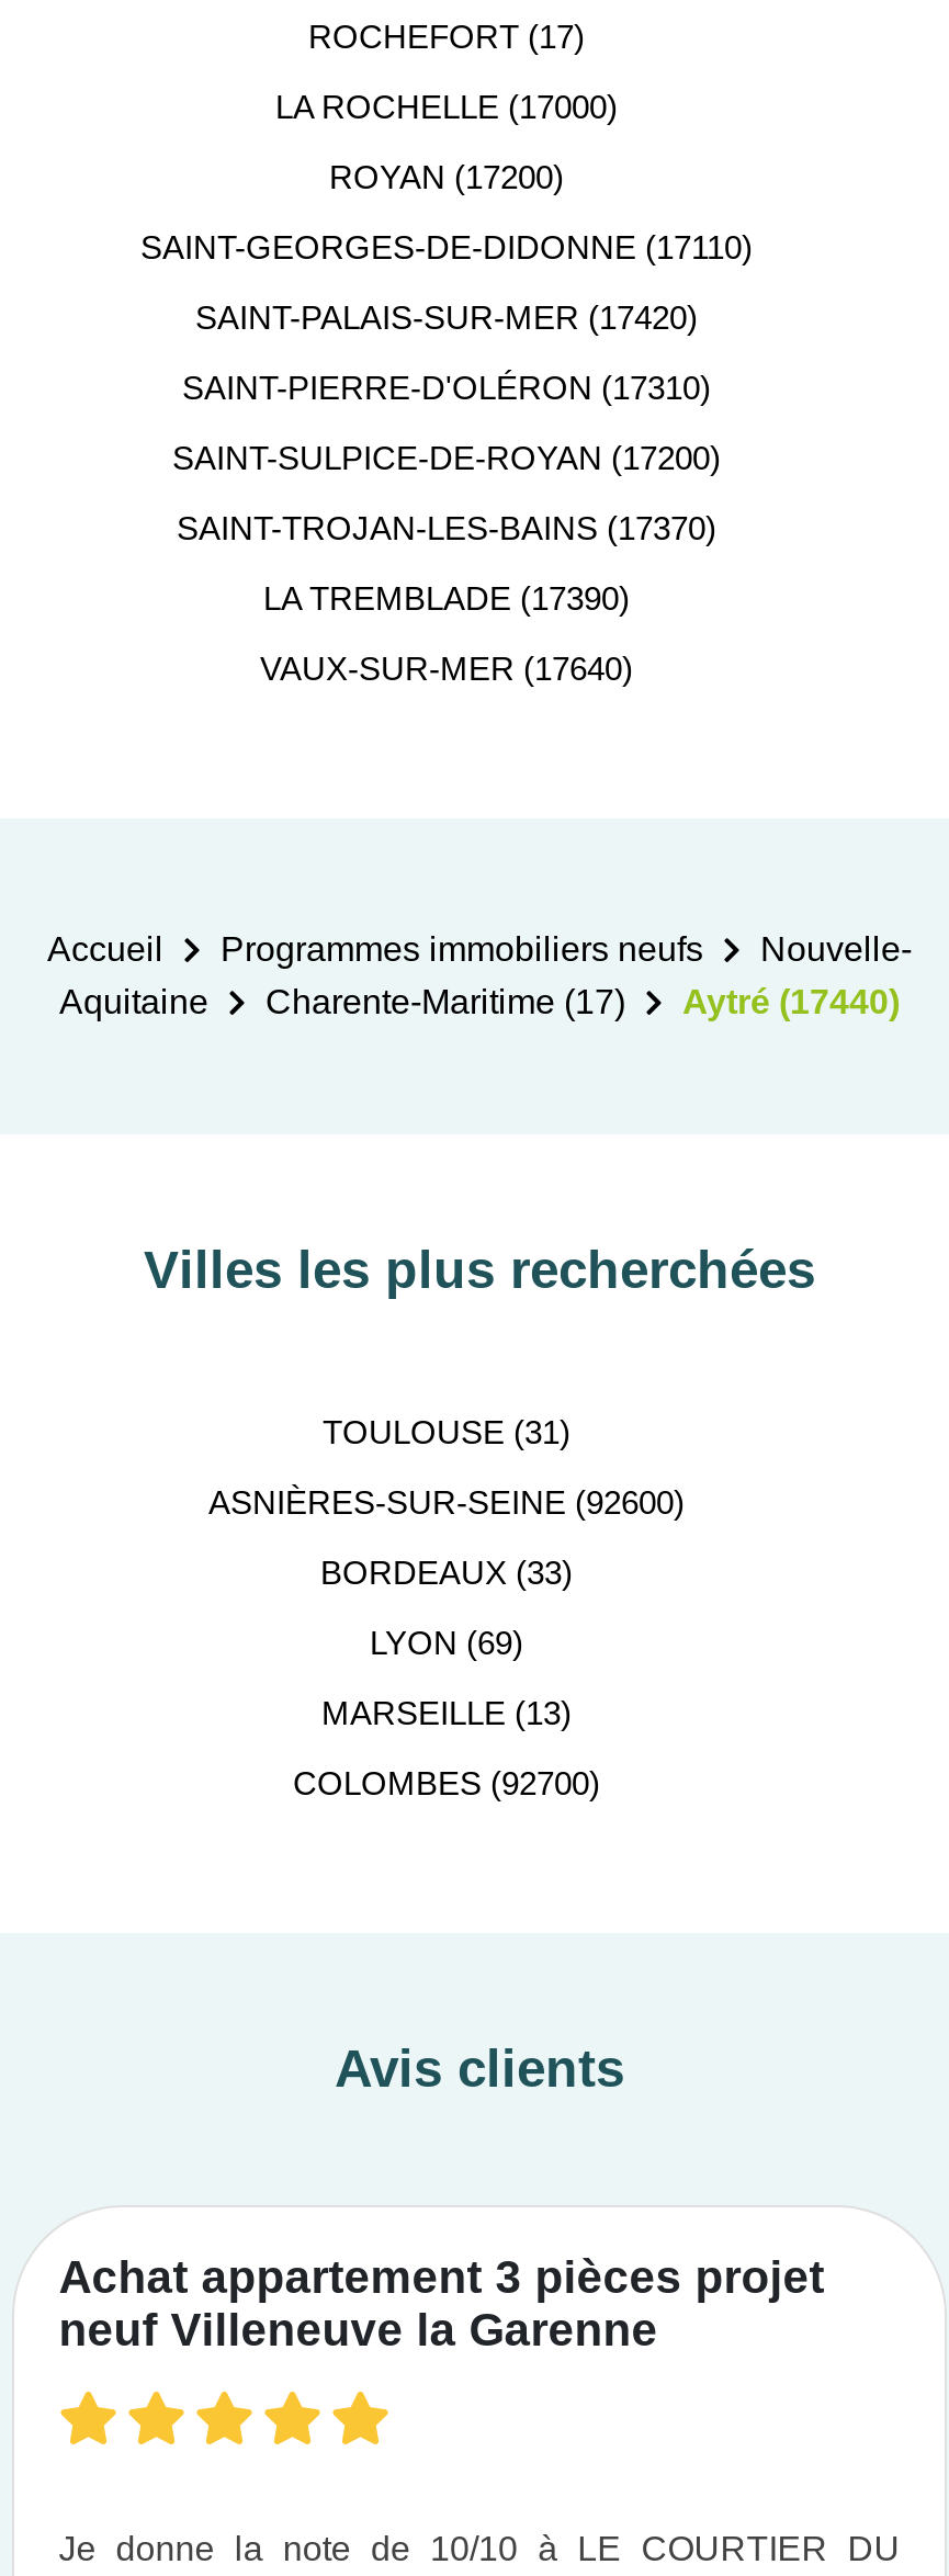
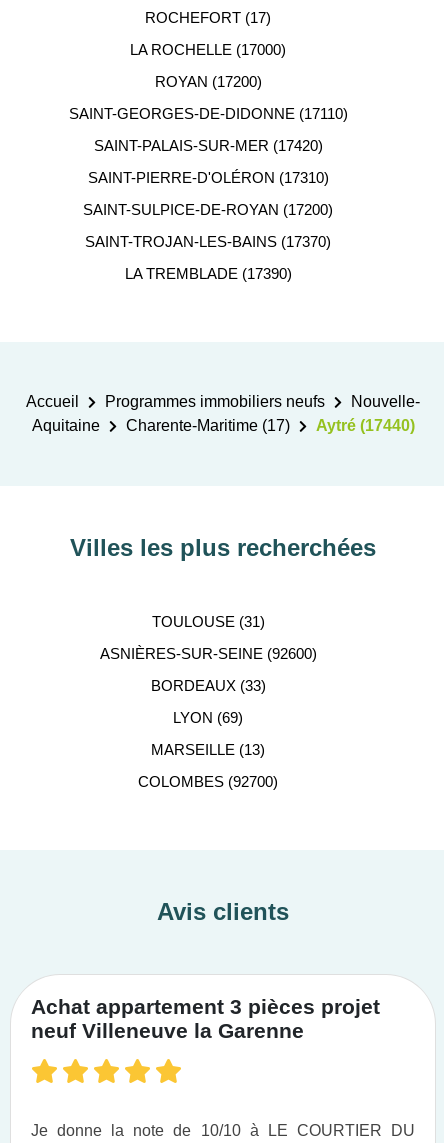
- VAUX-SUR-MER (17640)
